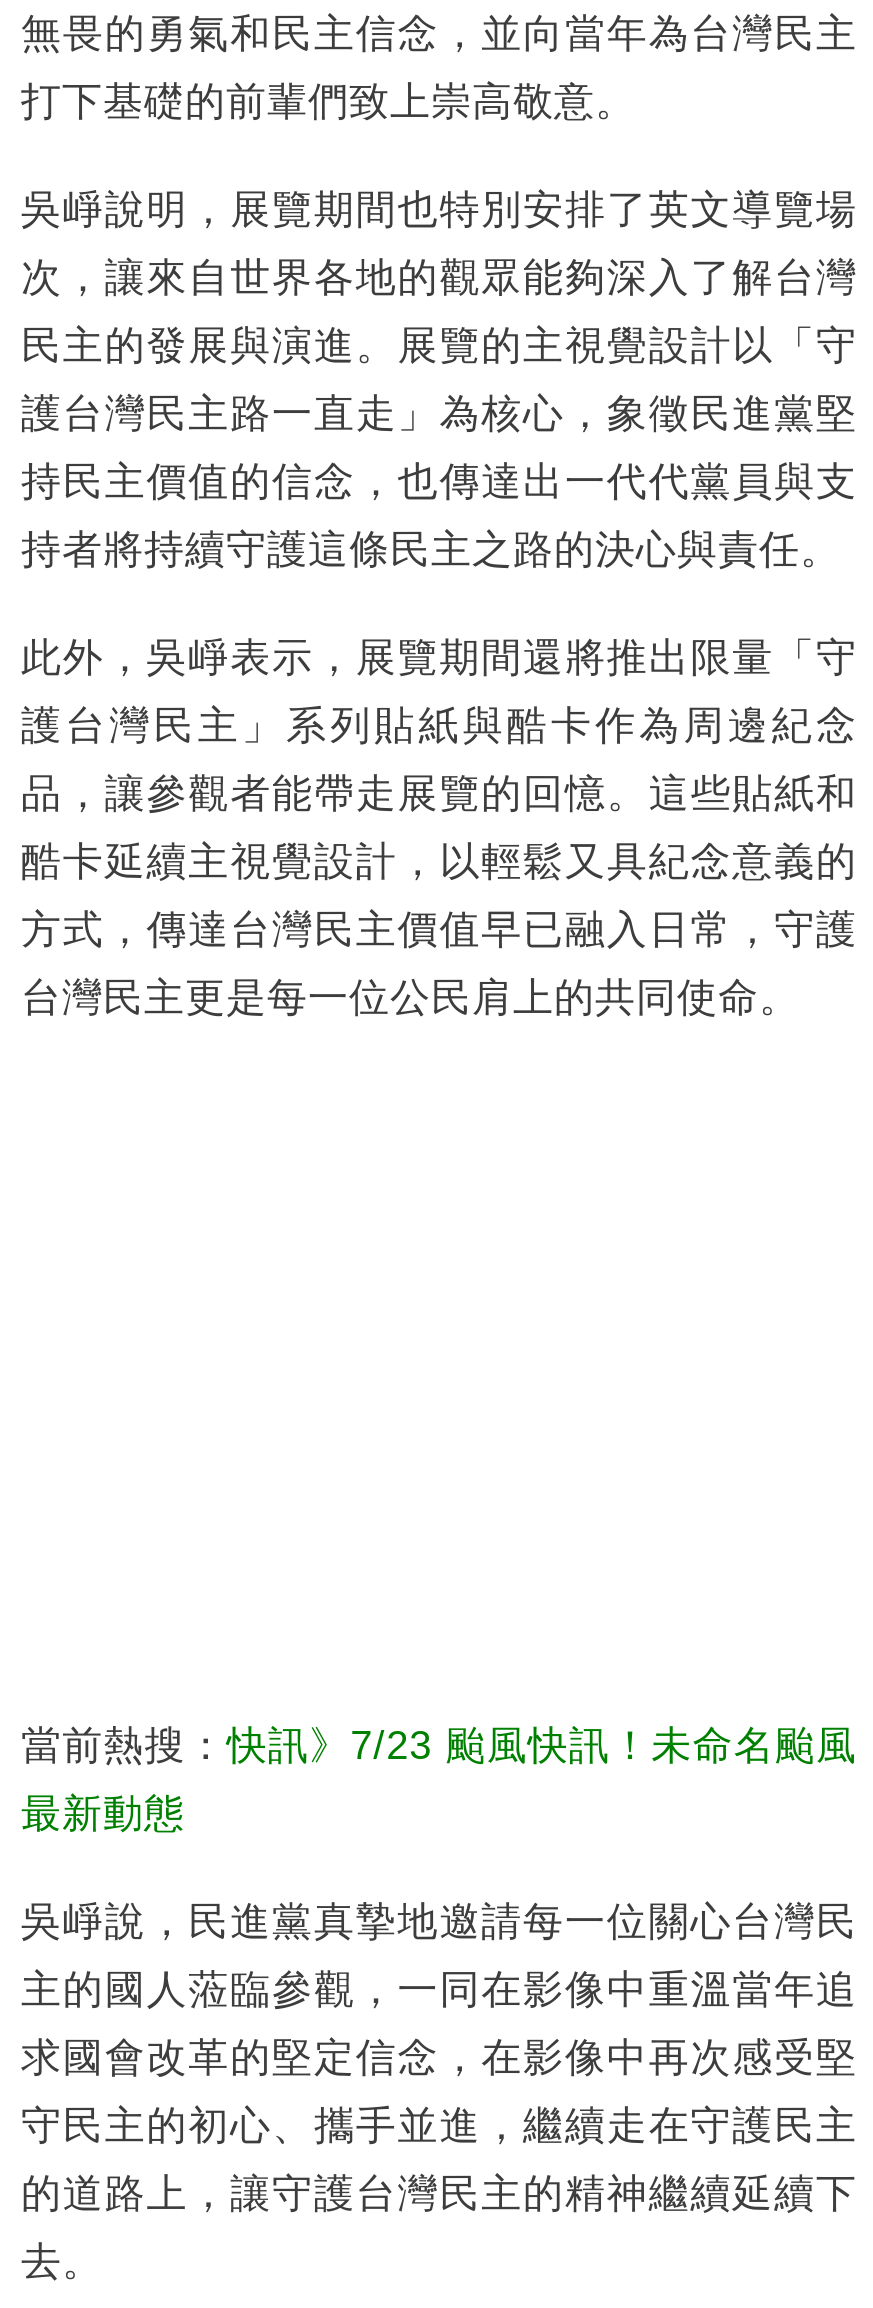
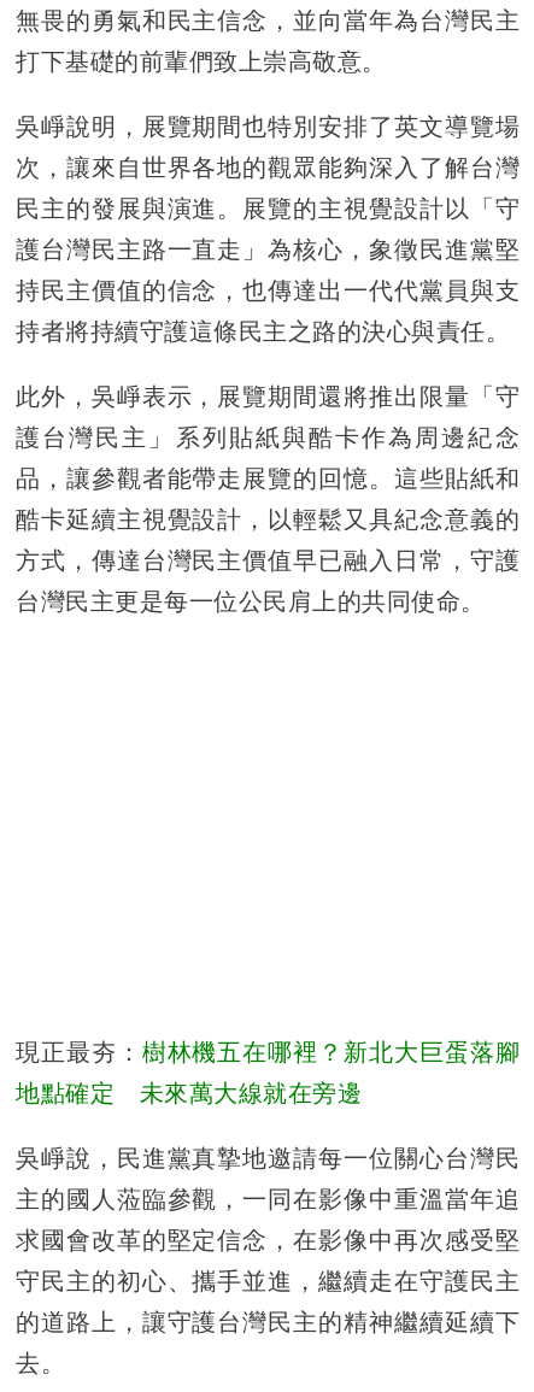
- 當前熱搜：快訊》7/23 颱風快訊！未命名颱風
+ 現正最夯：樹林機五在哪裡？新北大巨蛋落腳

- 最新動態
+ 地點確定 未來萬大線就在旁邊
